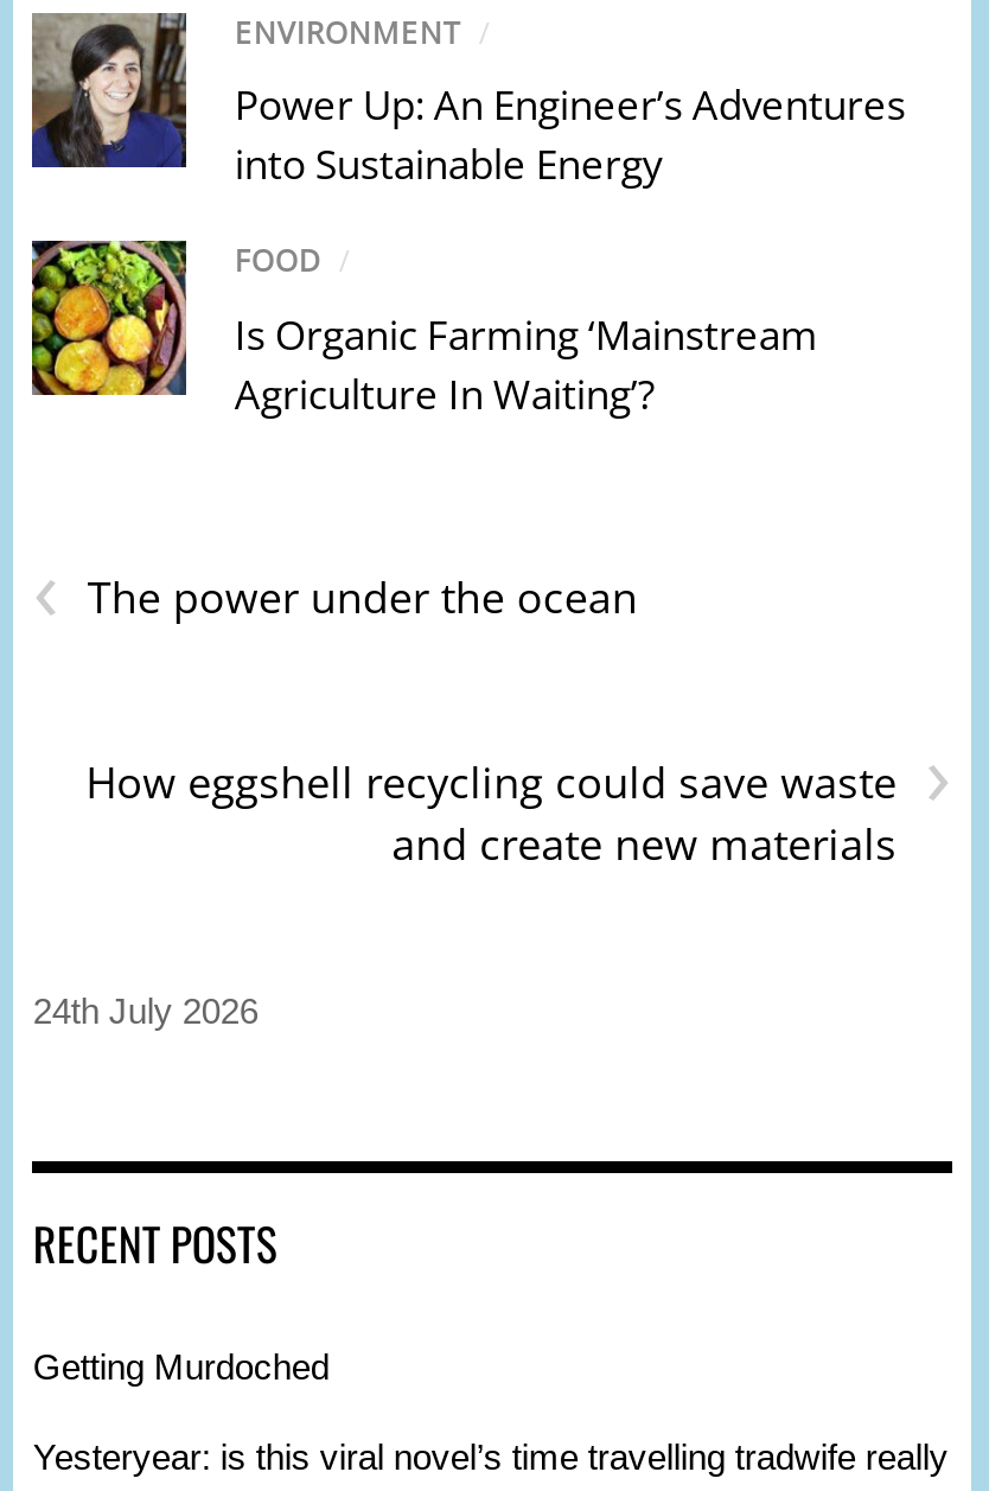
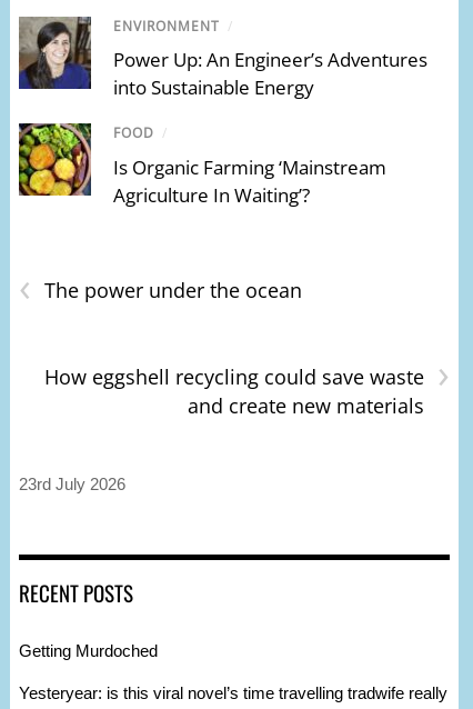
- 24th July 2026
+ 23rd July 2026
